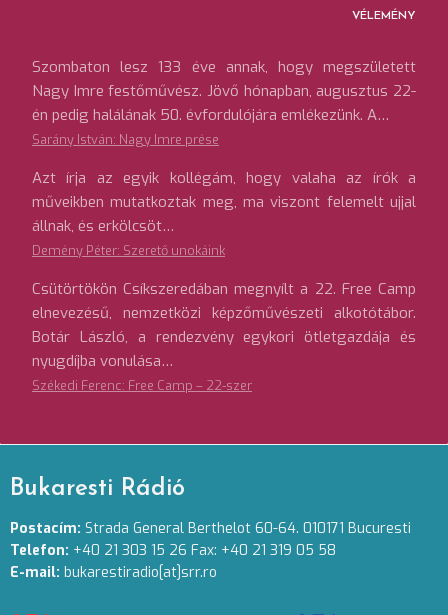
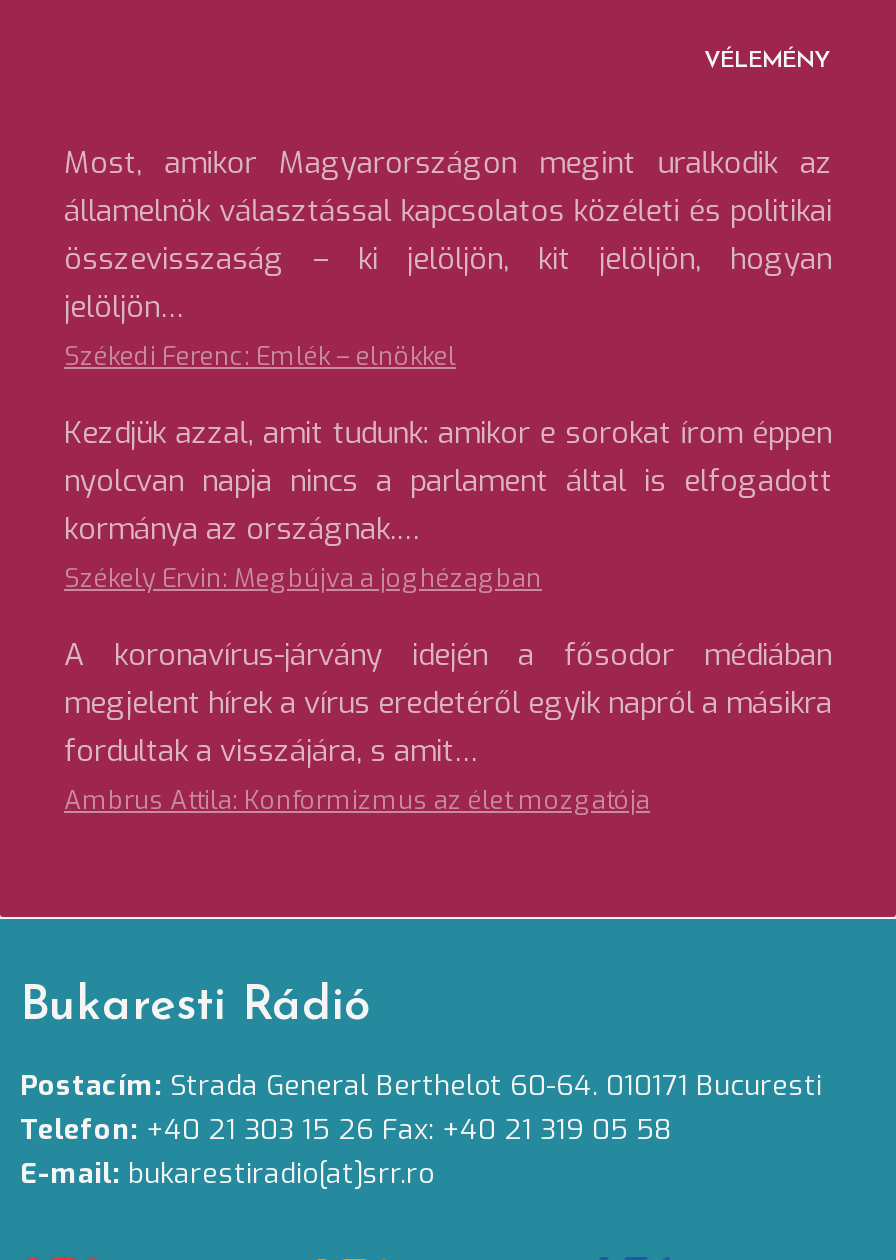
- Szombaton lesz 133 éve annak, hogy megszületett
- Nagy Imre festőművész. Jövő hónapban, augusztus 22-
- én pedig halálának 50. évfordulójára emlékezünk. A…
- Sarány István: Nagy Imre prése
+ Most, amikor Magyarországon megint uralkodik az
+ államelnök választással kapcsolatos közéleti és politikai
+ összevisszaság – ki jelöljön, kit jelöljön, hogyan
+ jelöljön…
+ Székedi Ferenc: Emlék – elnökkel

- Azt írja az egyik kollégám, hogy valaha az írók a
- műveikben mutatkoztak meg, ma viszont felemelt ujjal
- állnak, és erkölcsöt…
- Demény Péter: Szerető unokáink
+ Kezdjük azzal, amit tudunk: amikor e sorokat írom éppen
+ nyolcvan napja nincs a parlament által is elfogadott
+ kormánya az országnak.…
+ Székely Ervin: Megbújva a joghézagban

- Csütörtökön Csíkszeredában megnyílt a 22. Free Camp
- elnevezésű, nemzetközi képzőművészeti alkotótábor.
- Botár László, a rendezvény egykori ötletgazdája és
- nyugdíjba vonulása…
- Székedi Ferenc: Free Camp – 22-szer
+ A koronavírus-járvány idején a fősodor médiában
+ megjelent hírek a vírus eredetéről egyik napról a másikra
+ fordultak a visszájára, s amit…
+ Ambrus Attila: Konformizmus az élet mozgatója
